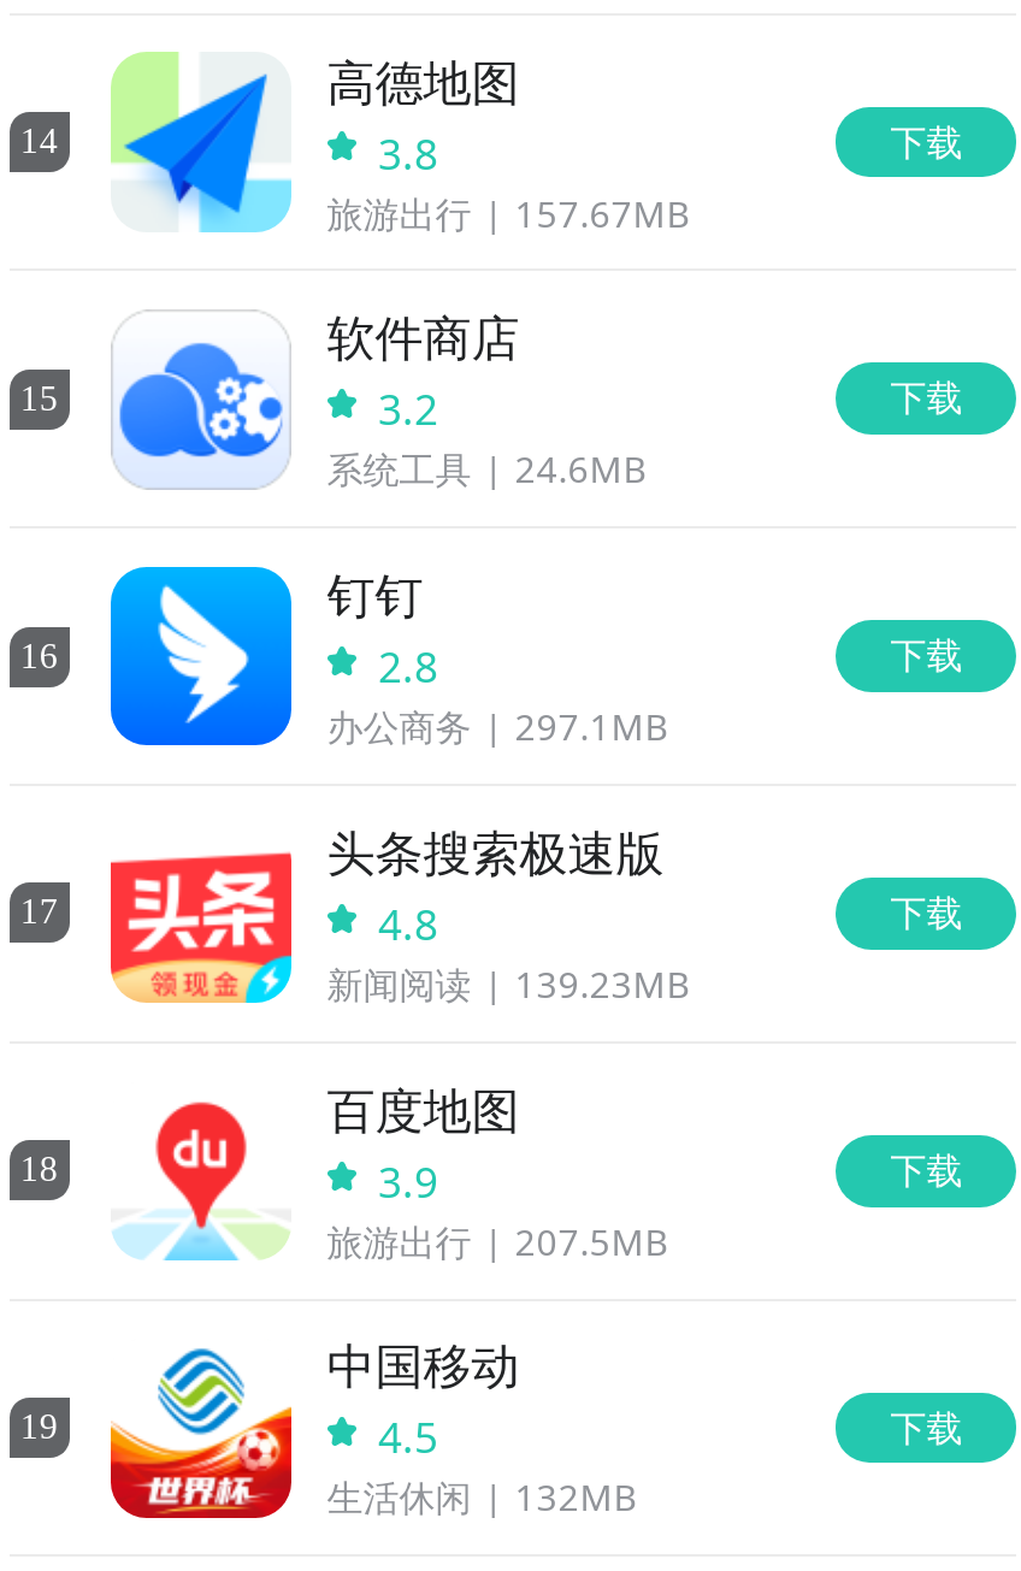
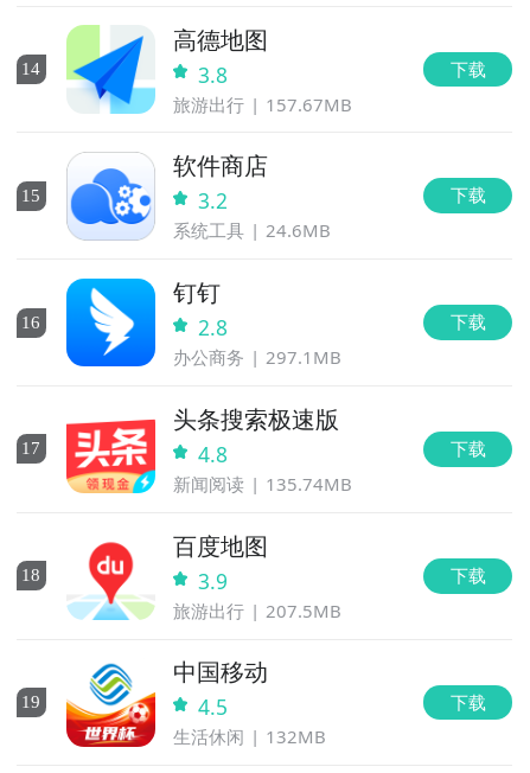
- 新闻阅读 139.23MB
+ 新闻阅读 135.74MB
